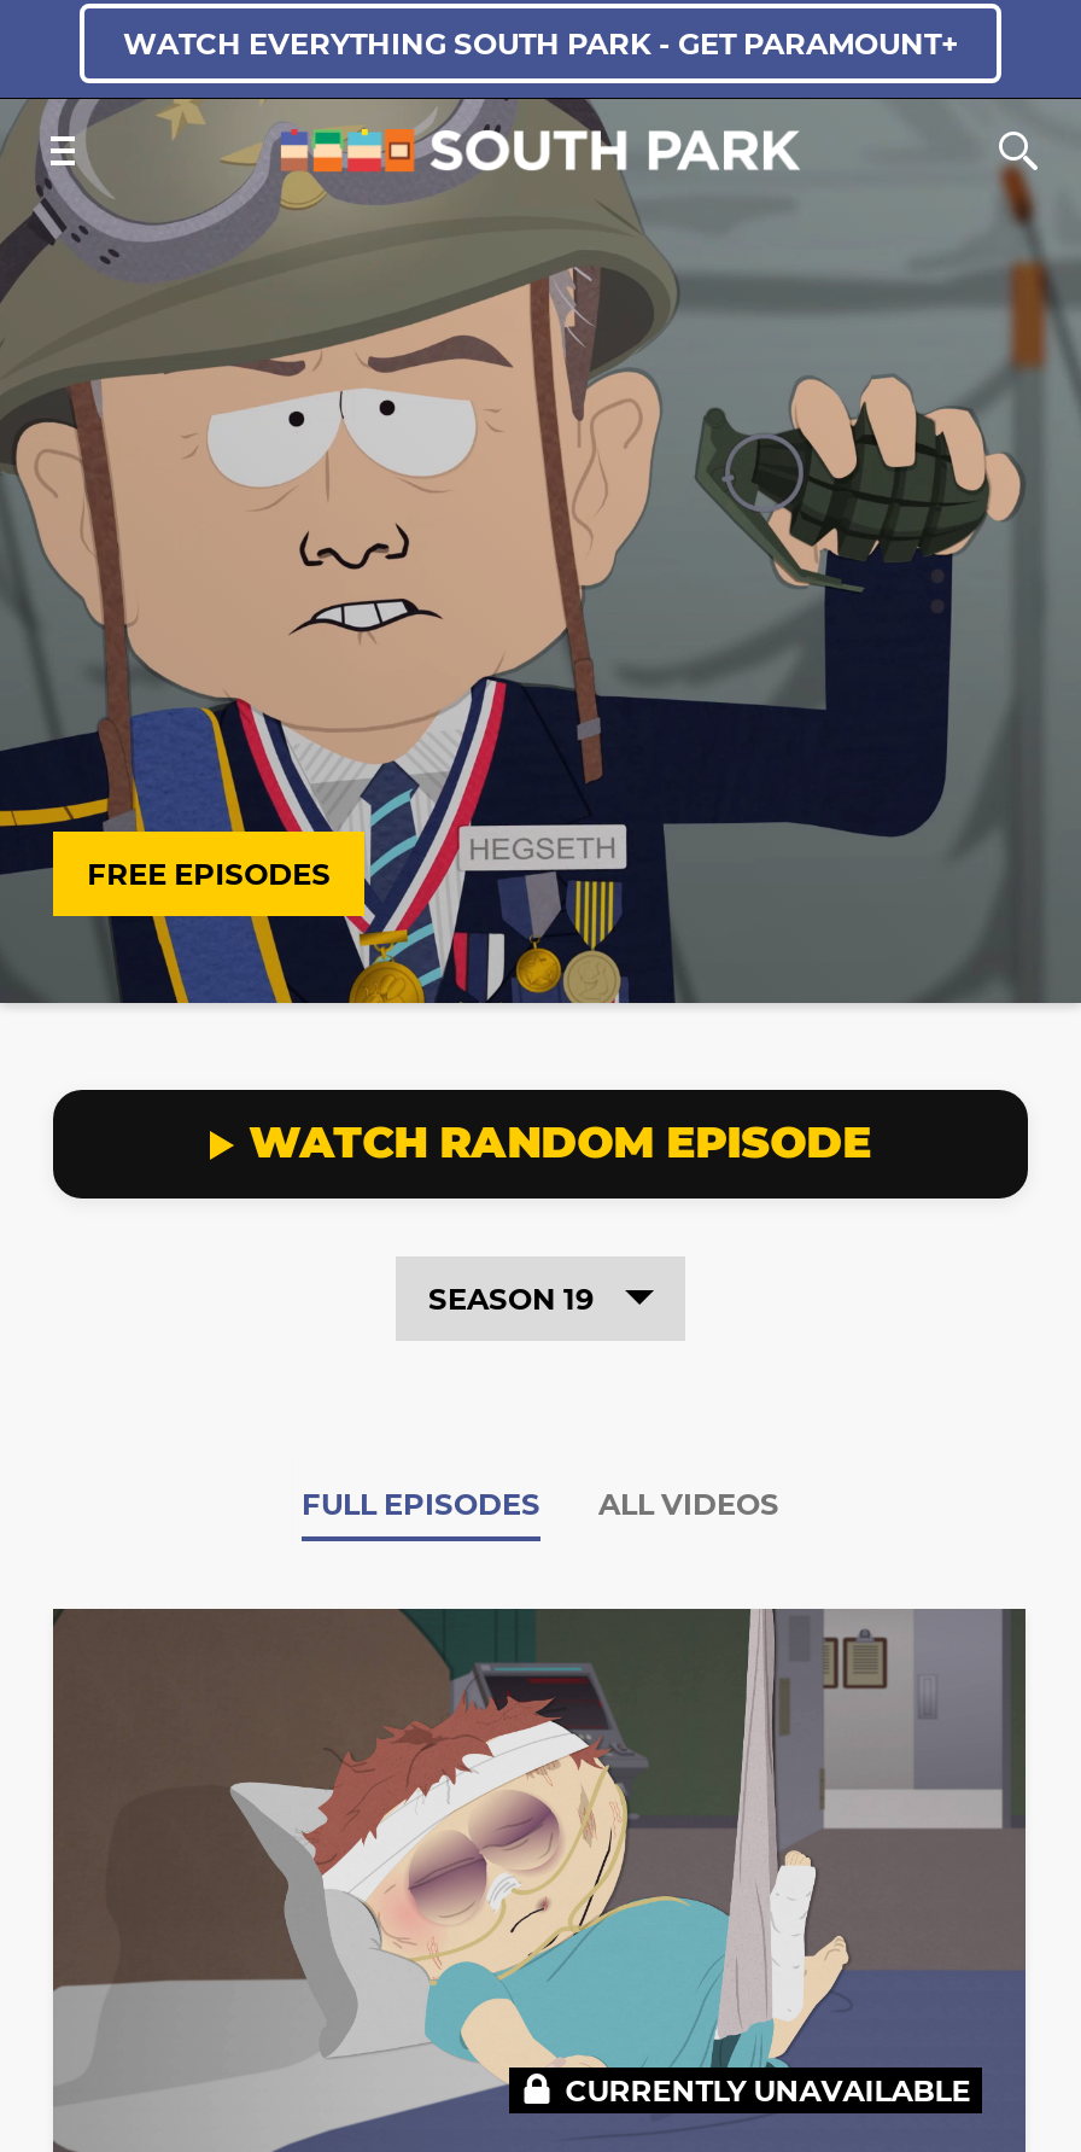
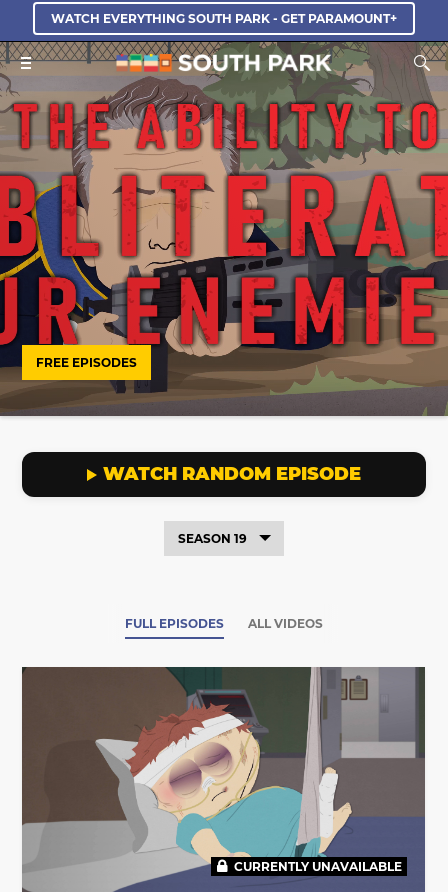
- [image]
+ [image]
